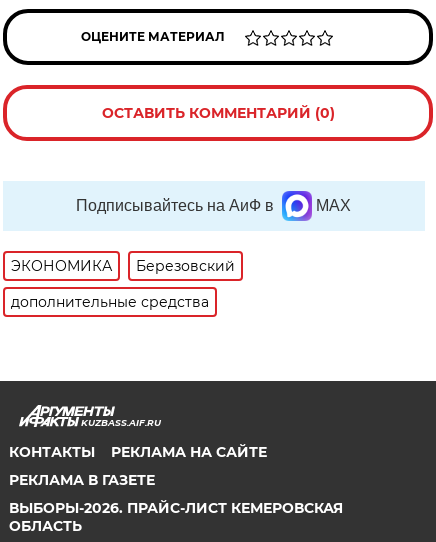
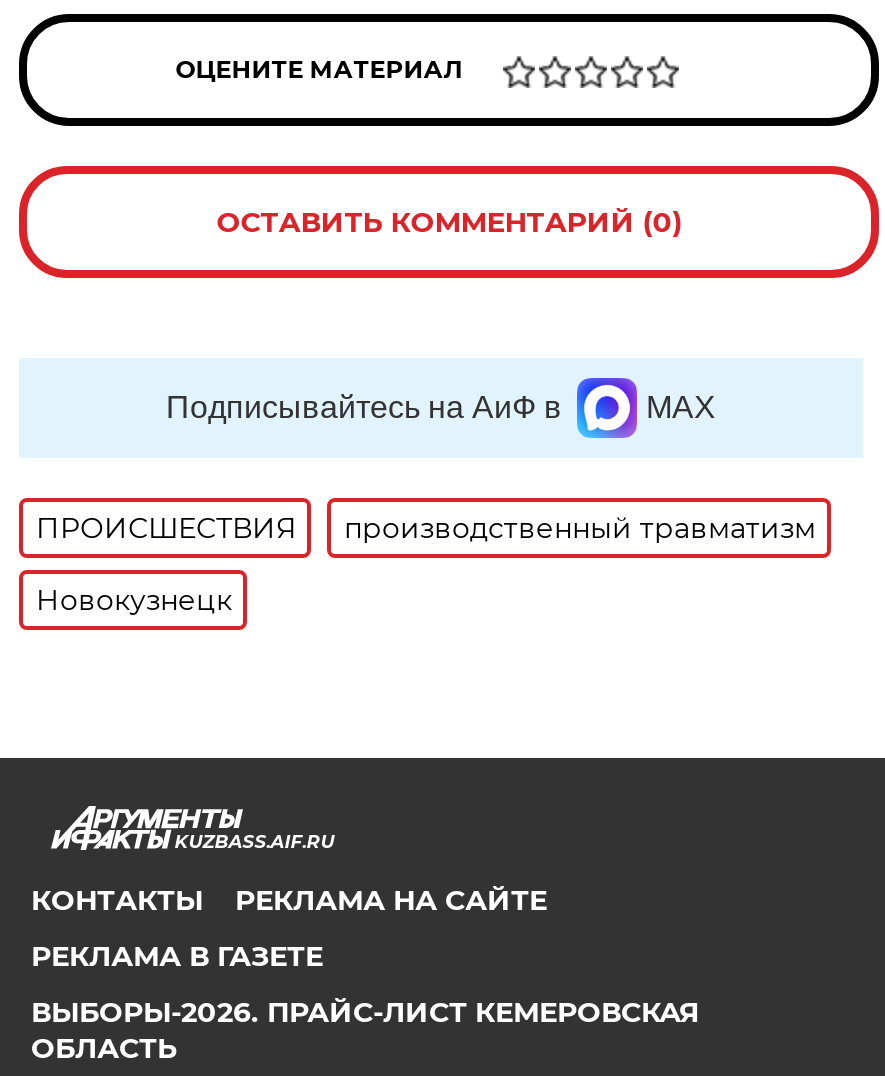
- ЭКОНОМИКА
- Березовский
+ ПРОИСШЕСТВИЯ
+ производственный травматизм

- дополнительные средства
+ Новокузнецк
